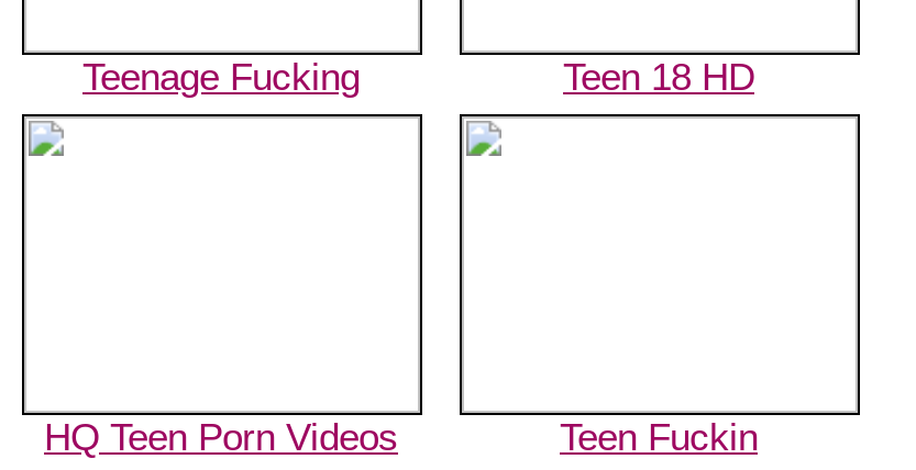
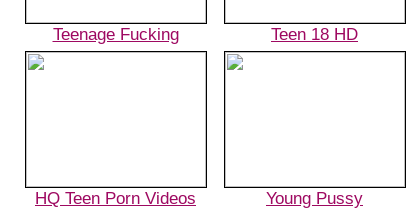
- Teen Fuckin
+ Young Pussy
